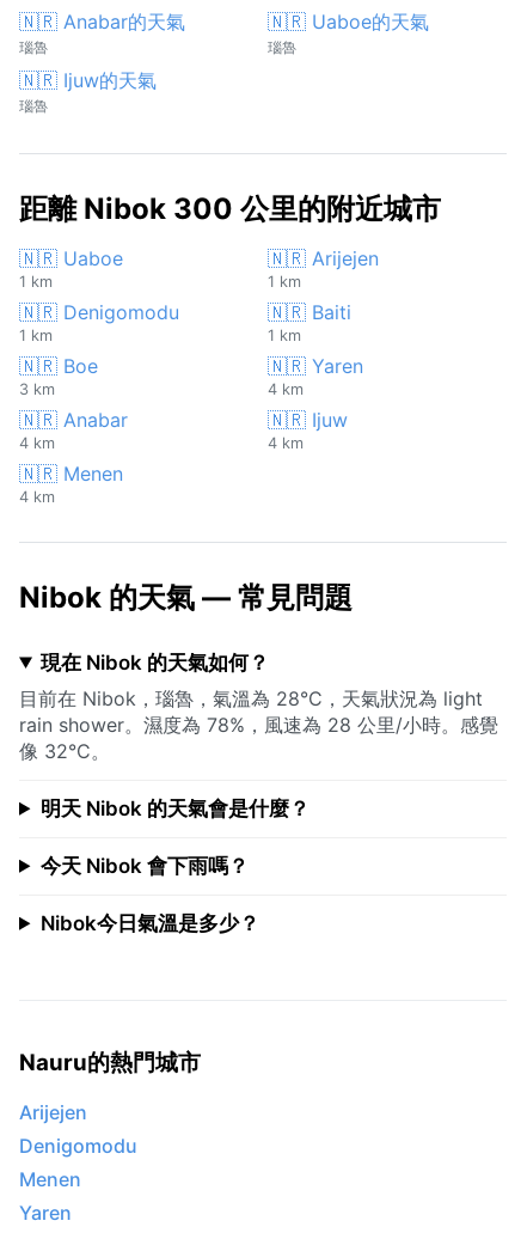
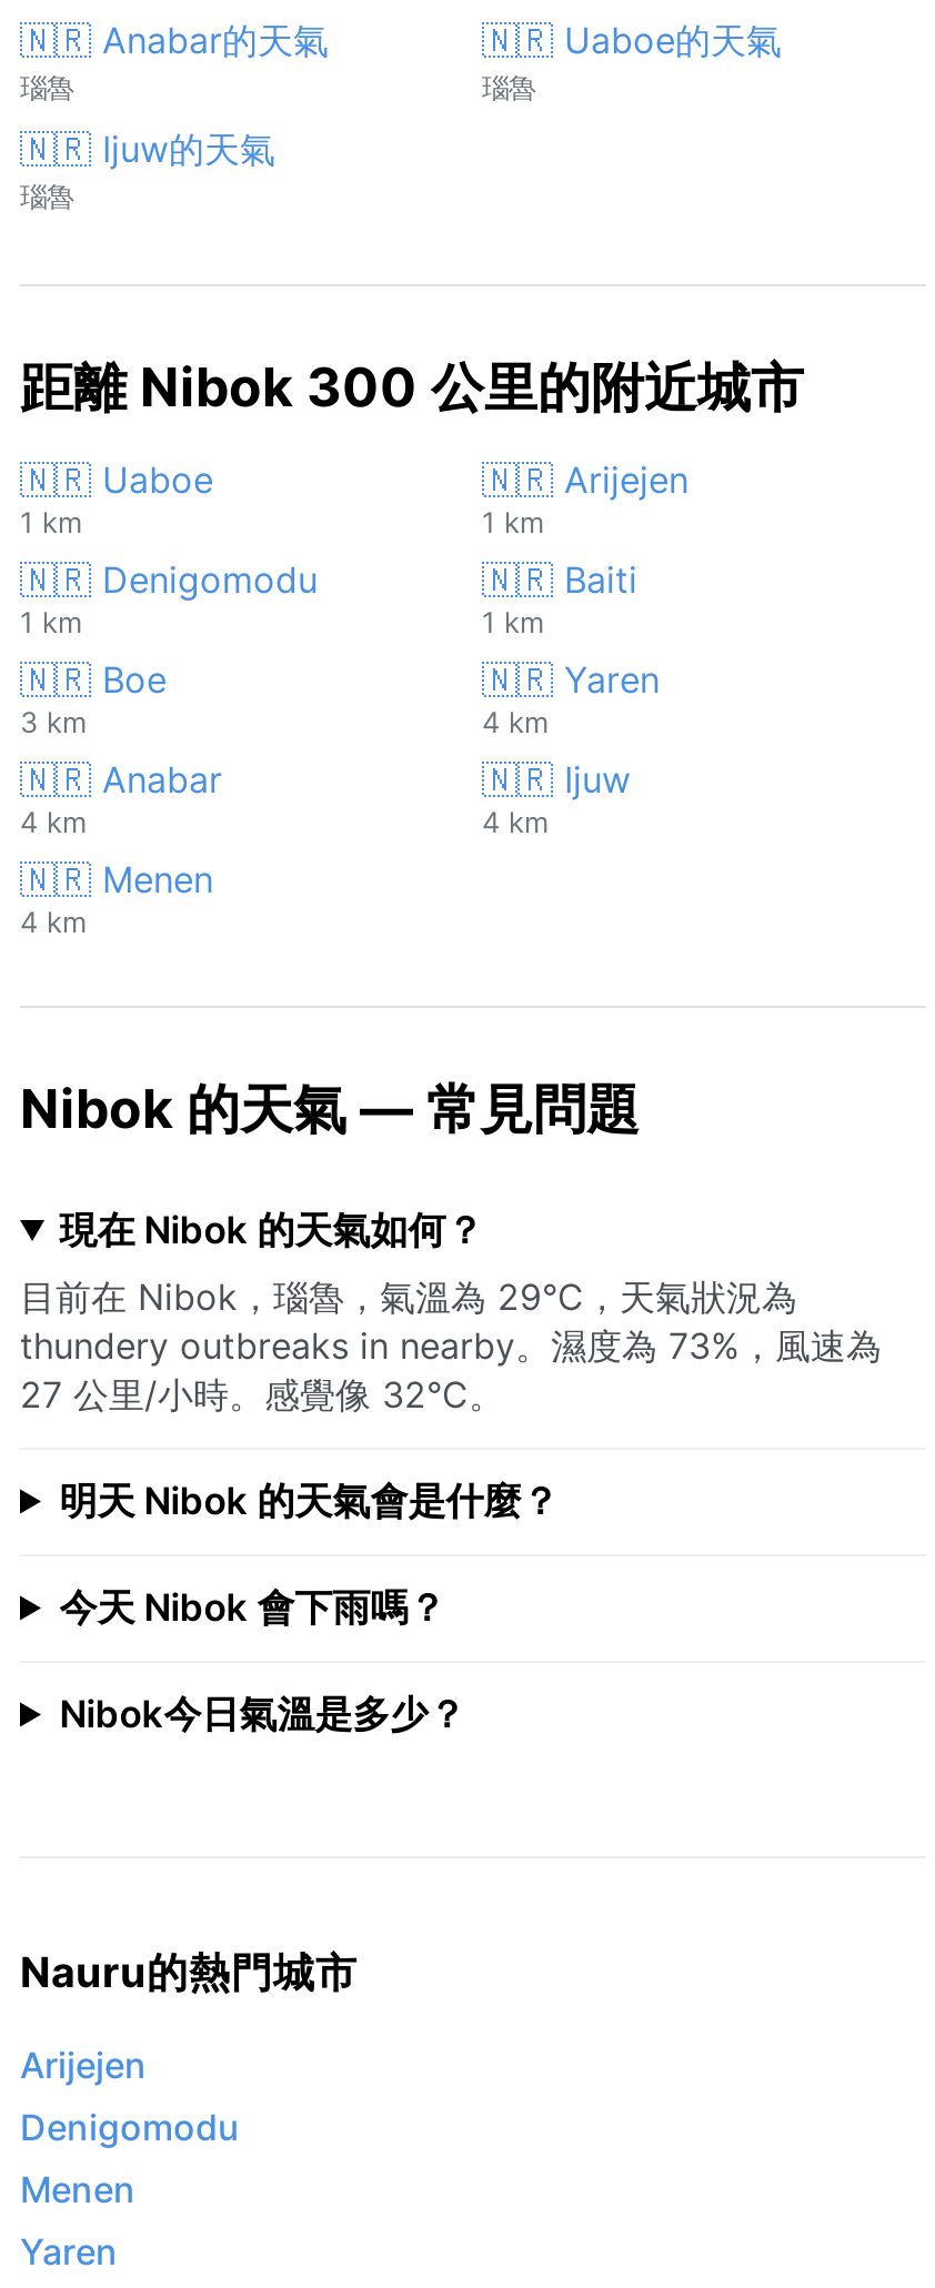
- 目前在 Nibok，瑙魯，氣溫為 28°C，天氣狀況為 light
- rain shower。濕度為 78%，風速為 28 公里/小時。感覺
- 像 32°C。
+ 目前在 Nibok，瑙魯，氣溫為 29°C，天氣狀況為
+ thundery outbreaks in nearby。濕度為 73%，風速為
+ 27 公里/小時。感覺像 32°C。
